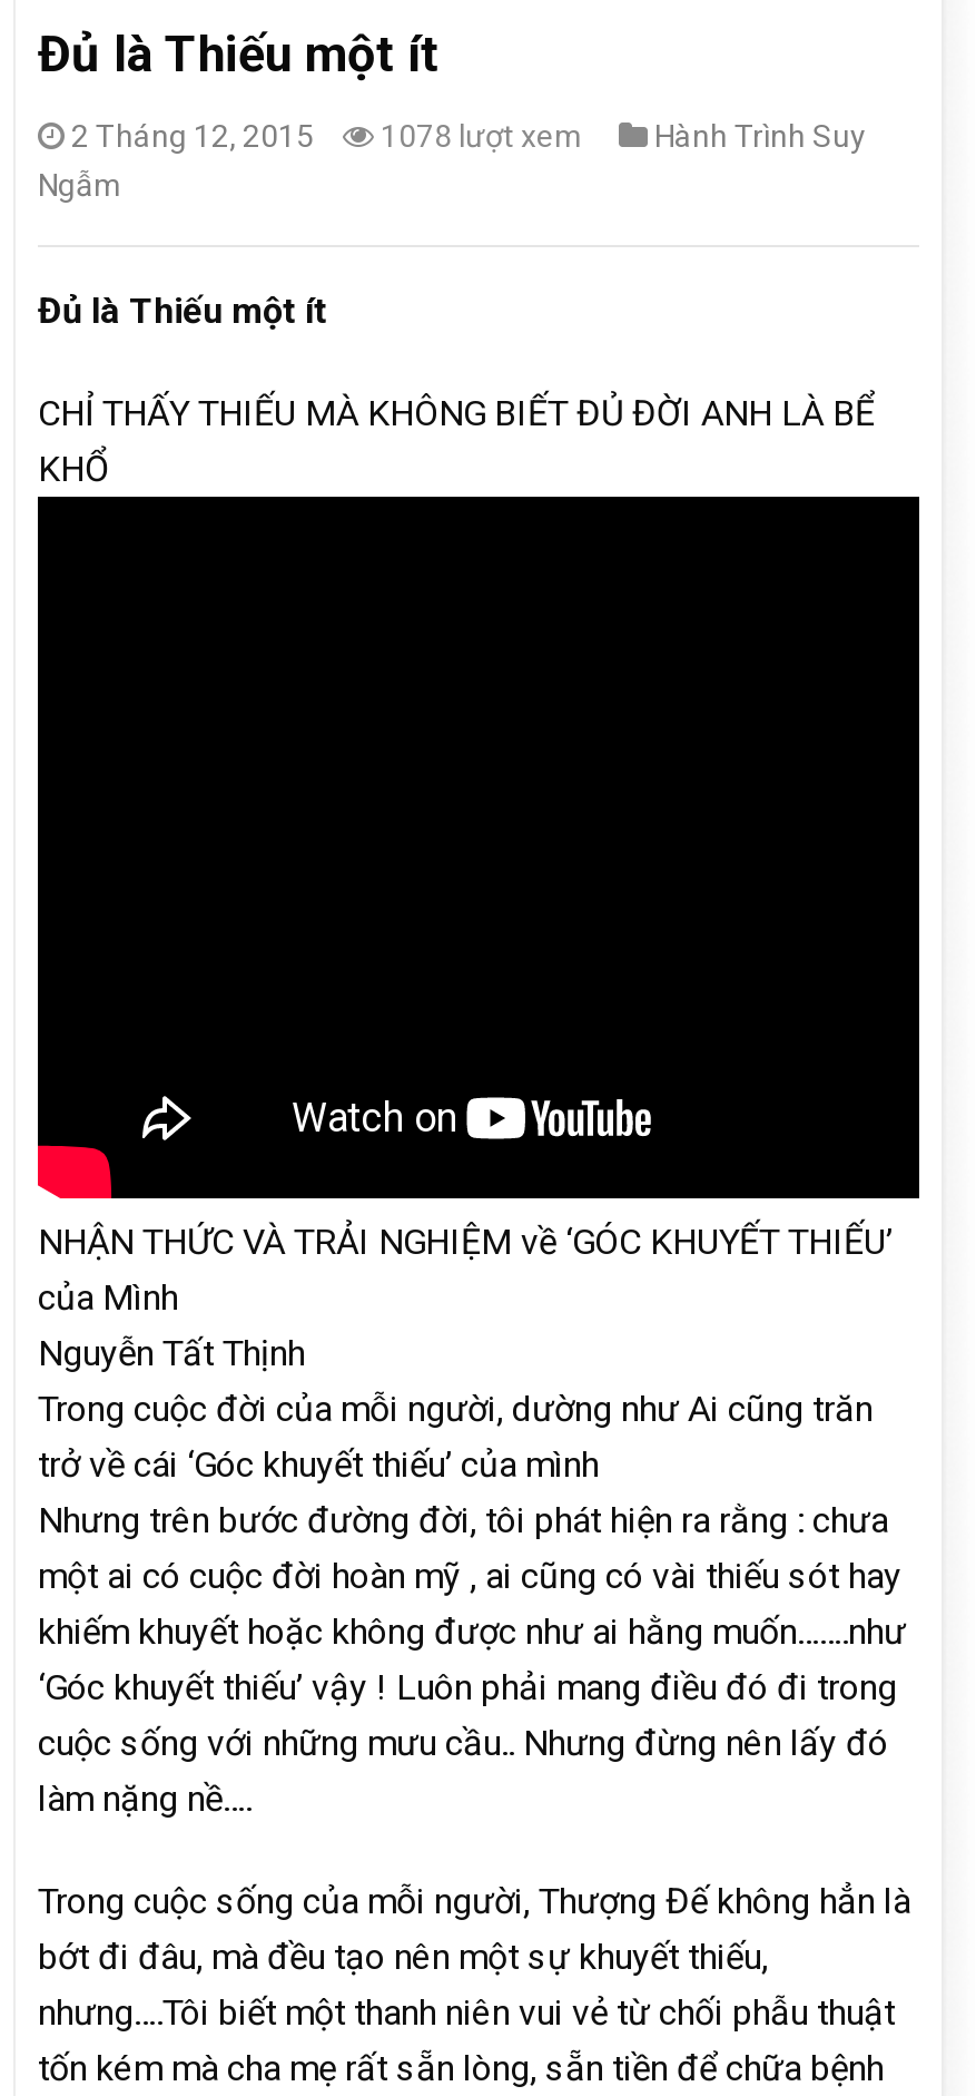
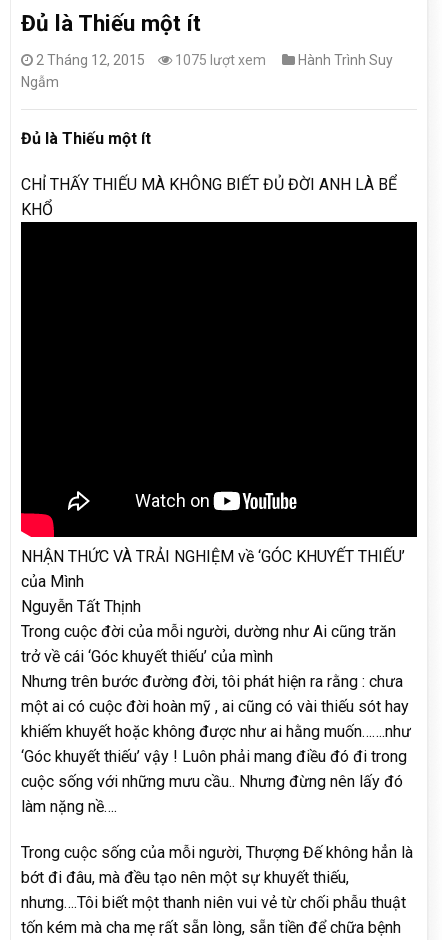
- 2 Tháng 12, 2015 1078 lượt xem Hành Trình Suy
+ 2 Tháng 12, 2015 1075 lượt xem Hành Trình Suy
